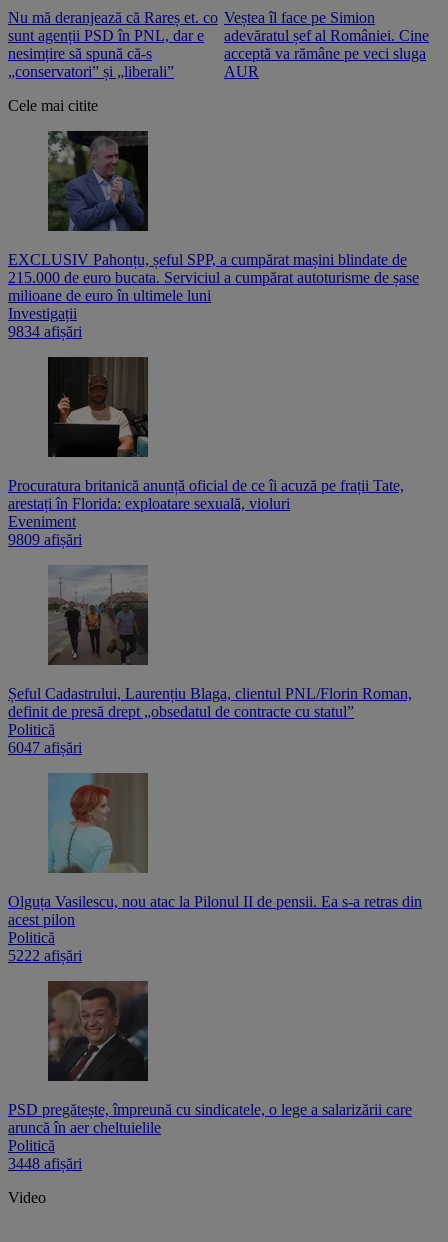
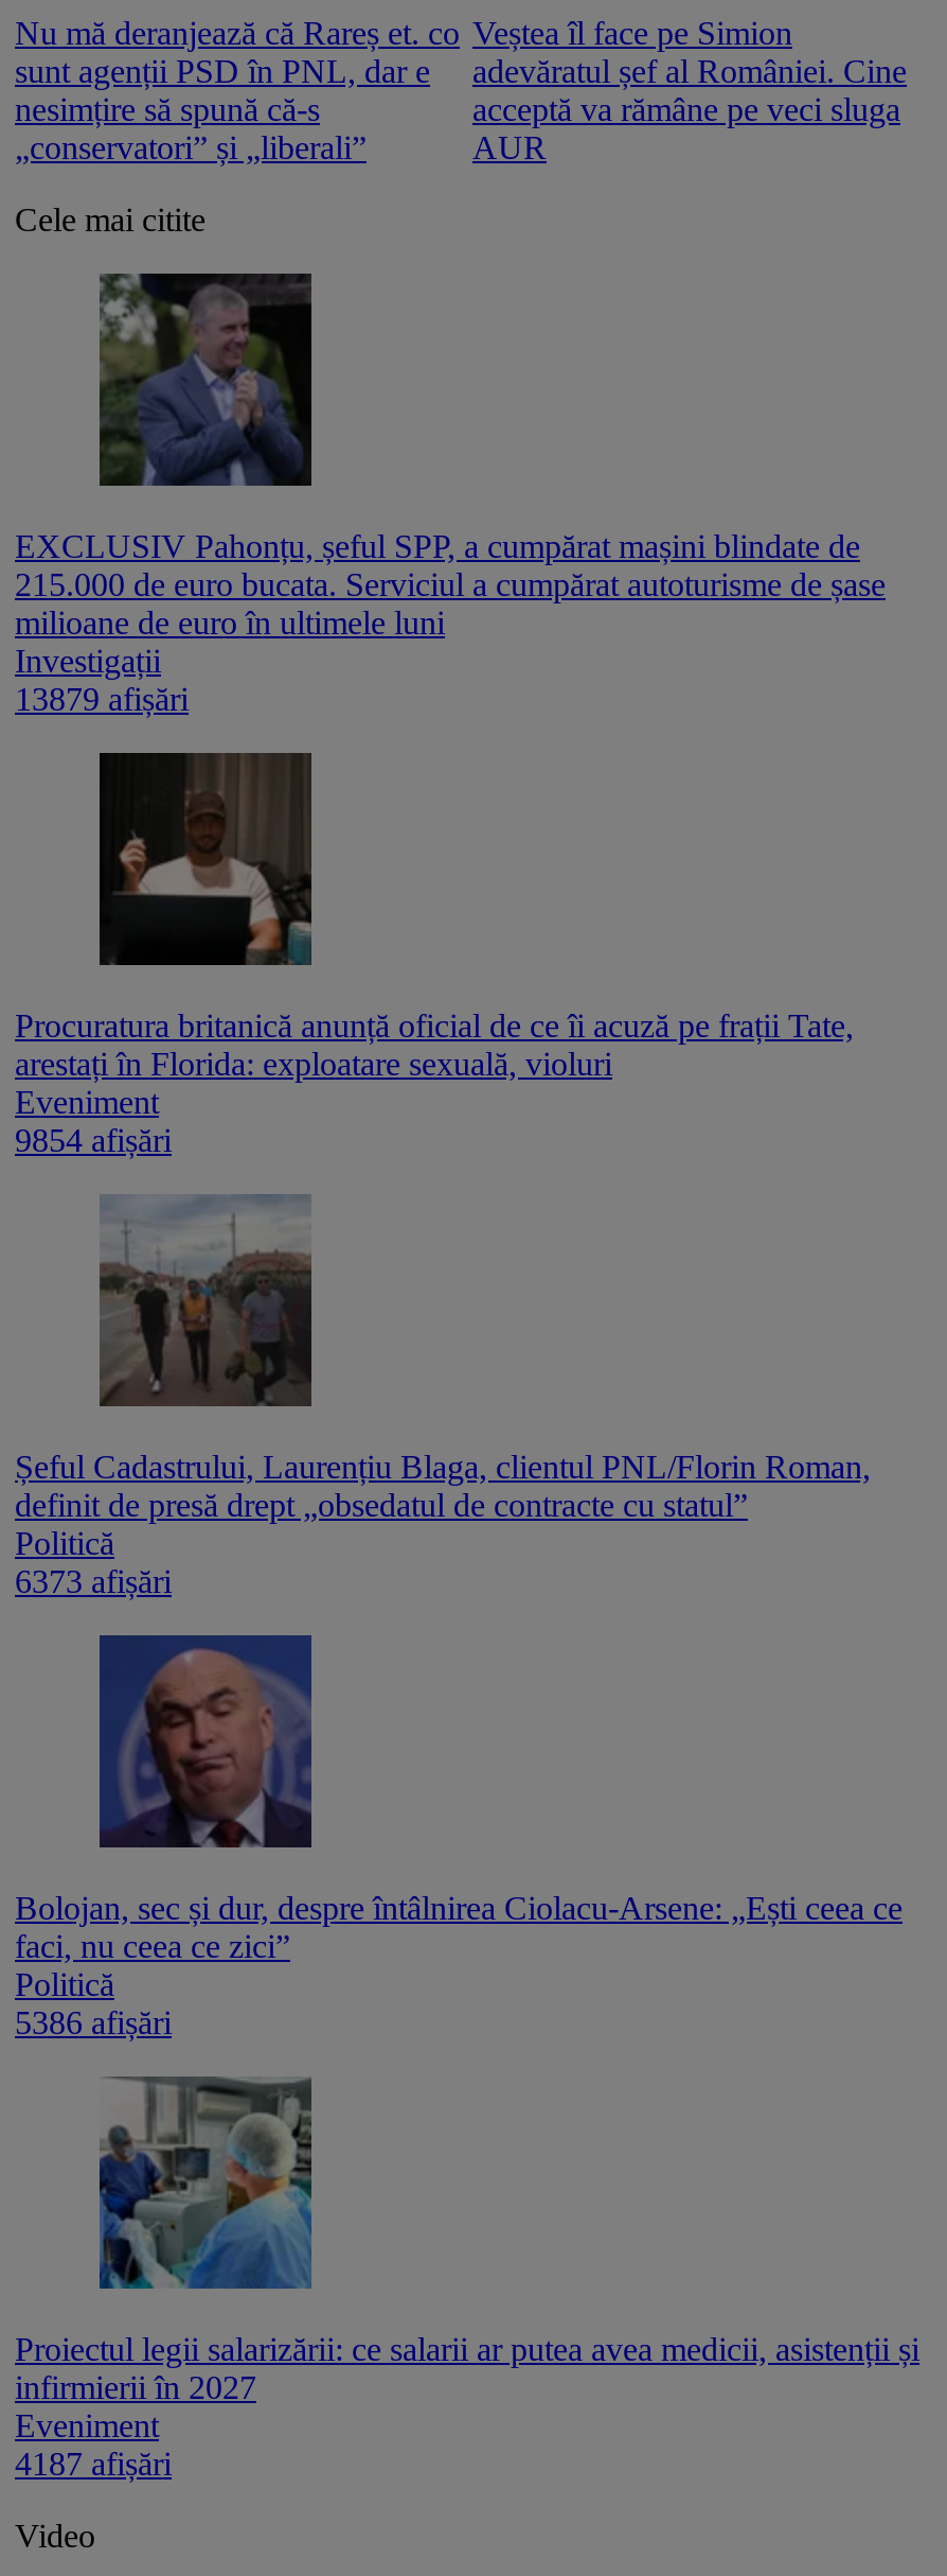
- 9834 afișări
+ 13879 afișări

- 9809 afișări
+ 9854 afișări

- 6047 afișări
+ 6373 afișări

- [image]
- Olguța Vasilescu, nou atac la Pilonul II de pensii. Ea s-a retras din
- acest pilon
+ [image]
+ Bolojan, sec și dur, despre întâlnirea Ciolacu-Arsene: „Ești ceea ce
+ faci, nu ceea ce zici”

- 5222 afișări
+ 5386 afișări

- [image]
- PSD pregătește, împreună cu sindicatele, o lege a salarizării care
- aruncă în aer cheltuielile
- Politică
- 3448 afișări
+ [image]
+ Proiectul legii salarizării: ce salarii ar putea avea medicii, asistenții și
+ infirmierii în 2027
+ Eveniment
+ 4187 afișări
